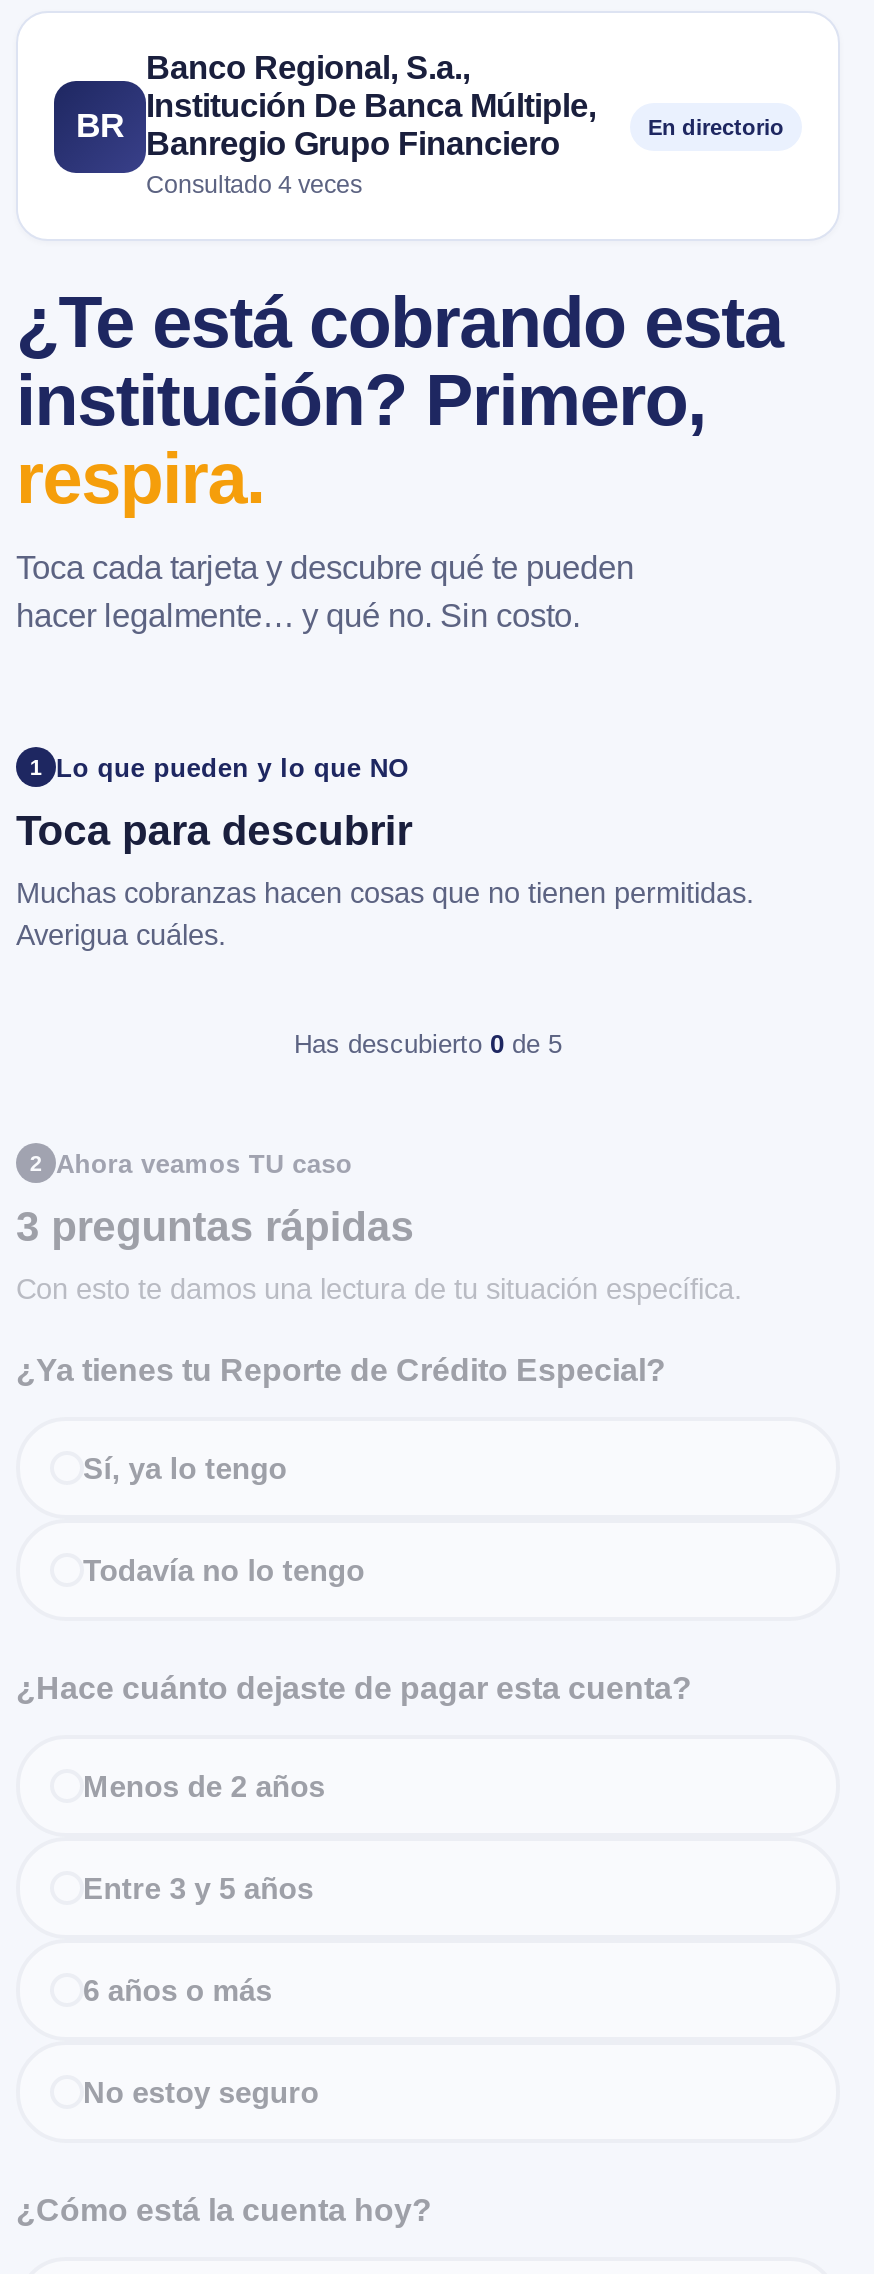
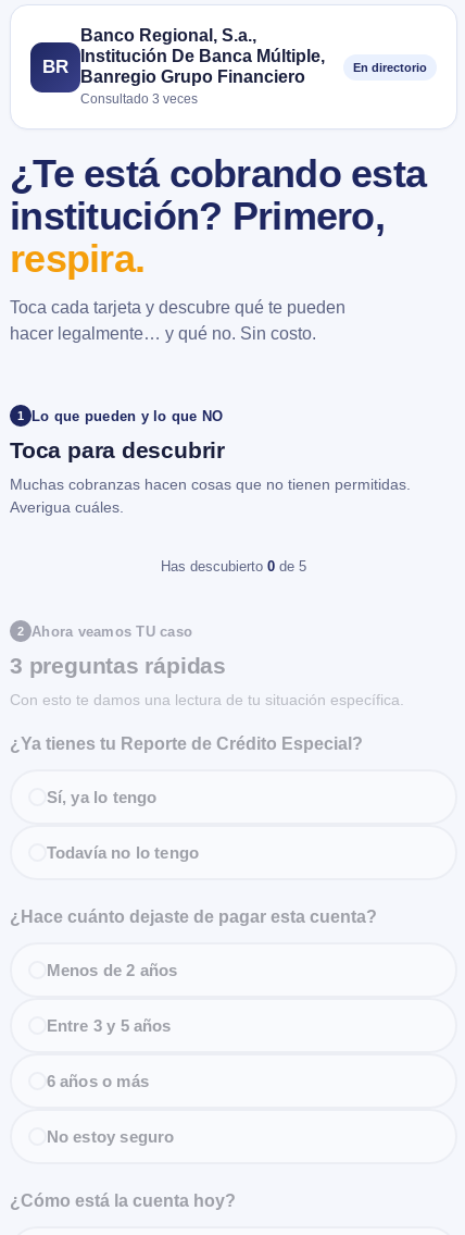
- Consultado 4 veces
+ Consultado 3 veces
